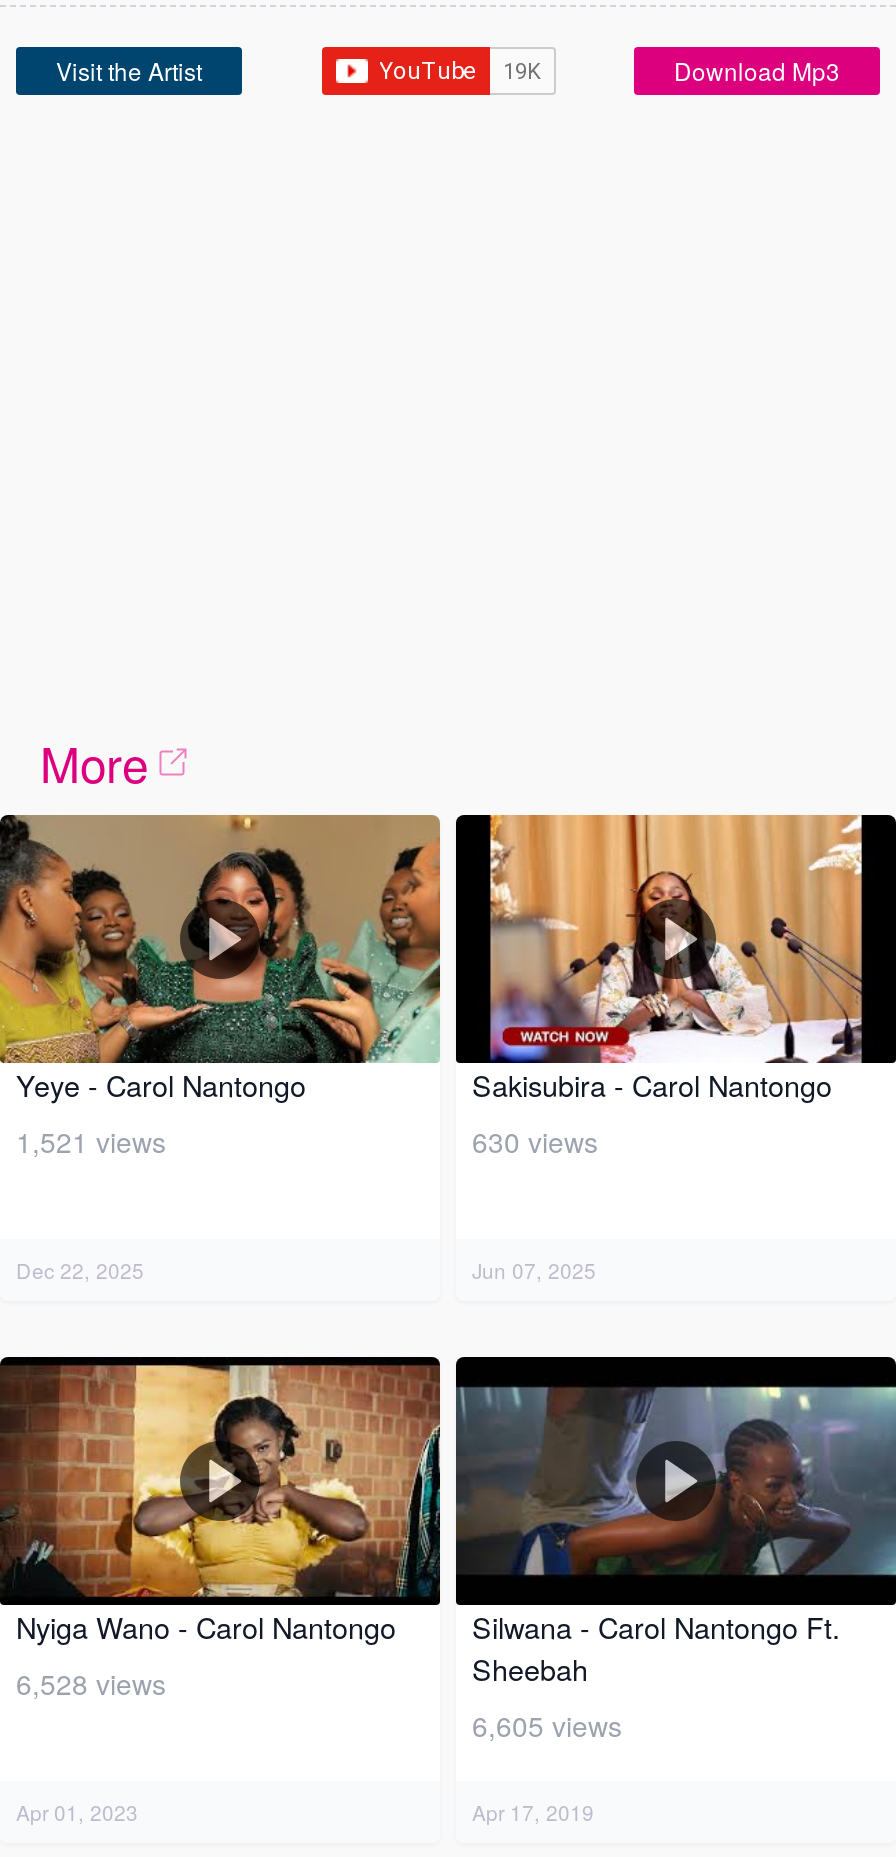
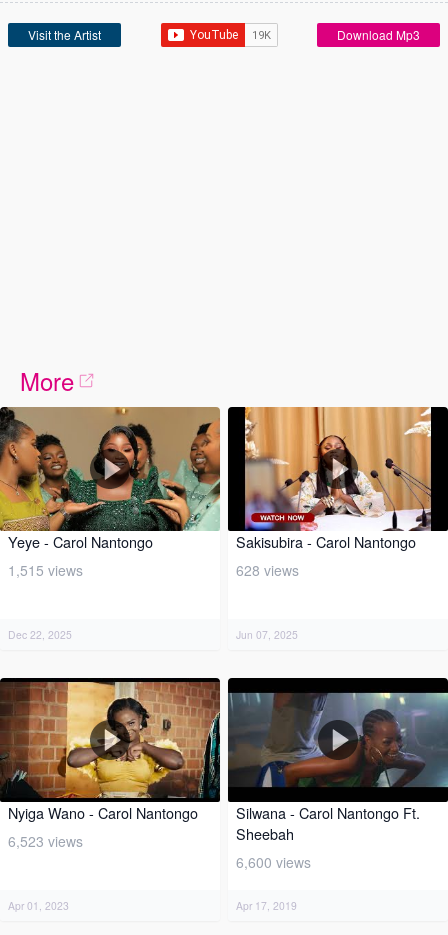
- 1,521 views
+ 1,515 views

- 630 views
+ 628 views

- 6,528 views
+ 6,523 views

- 6,605 views
+ 6,600 views
